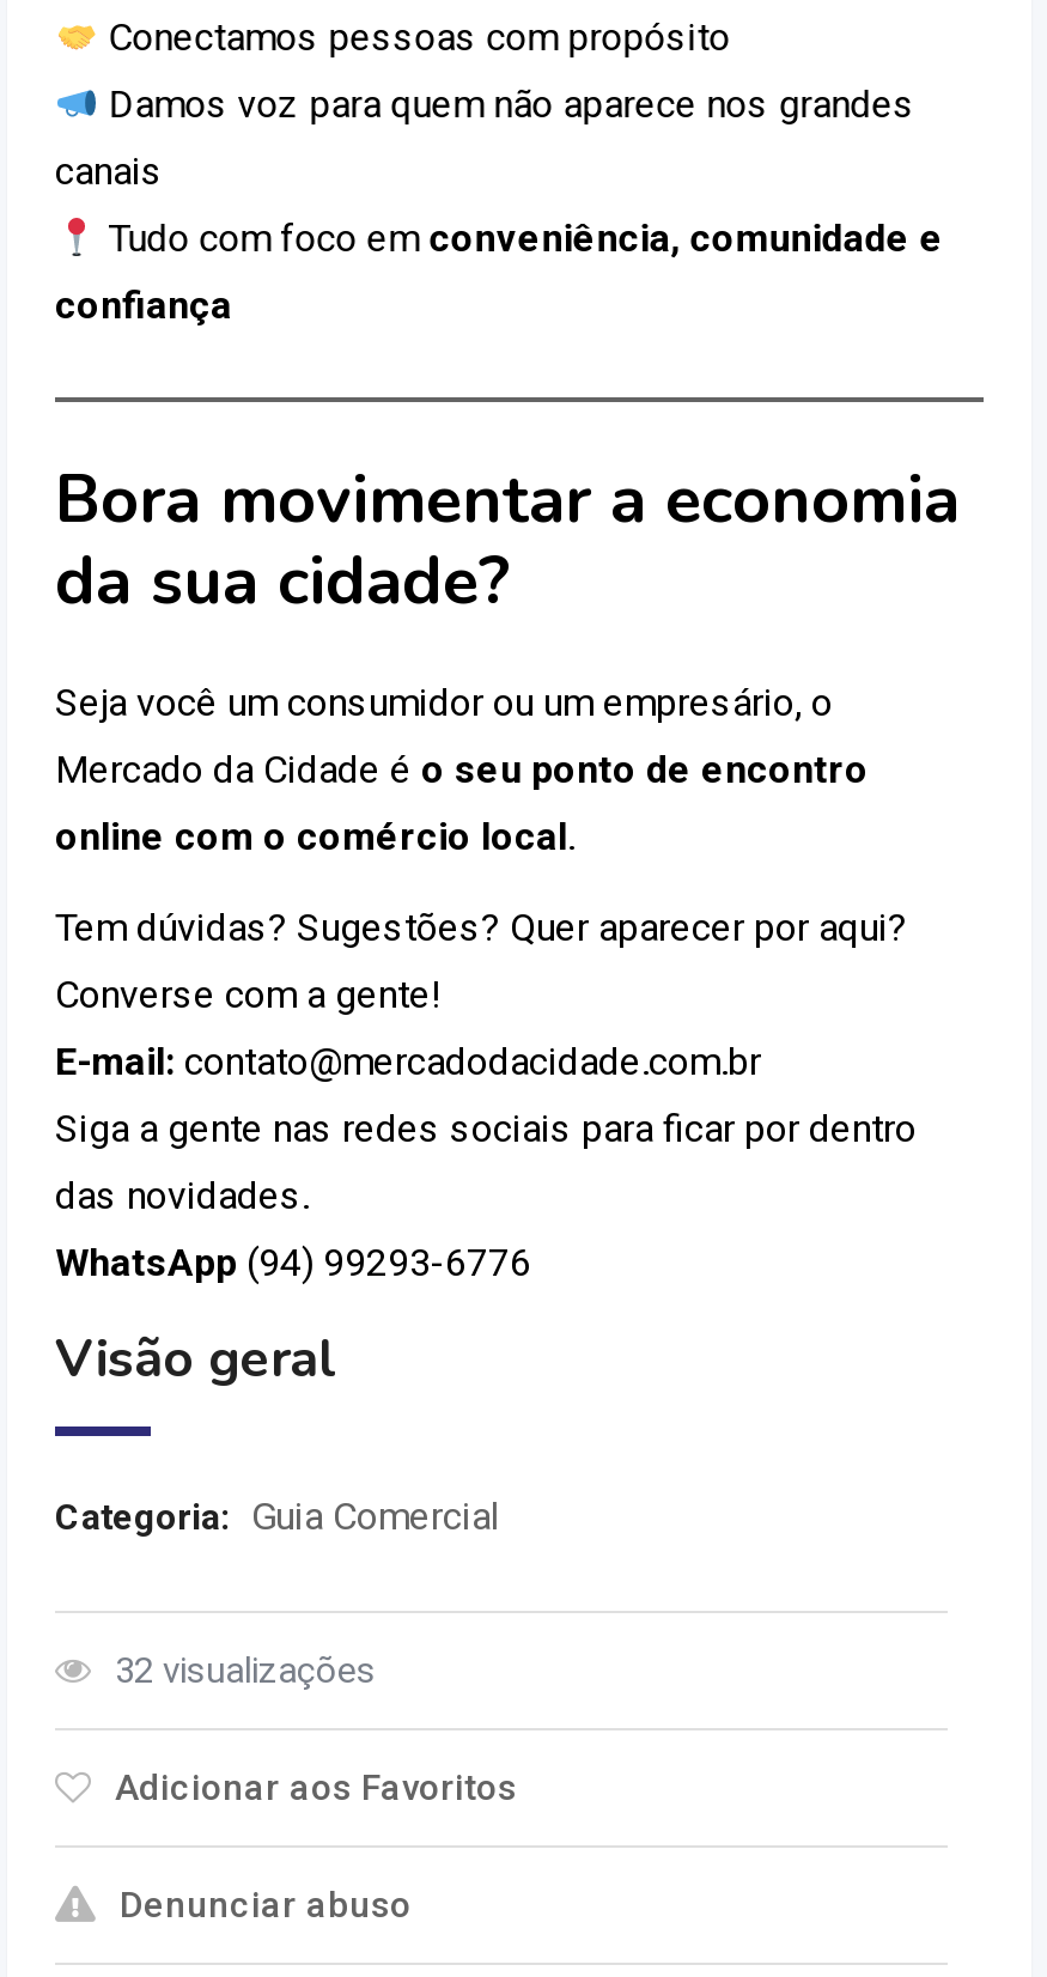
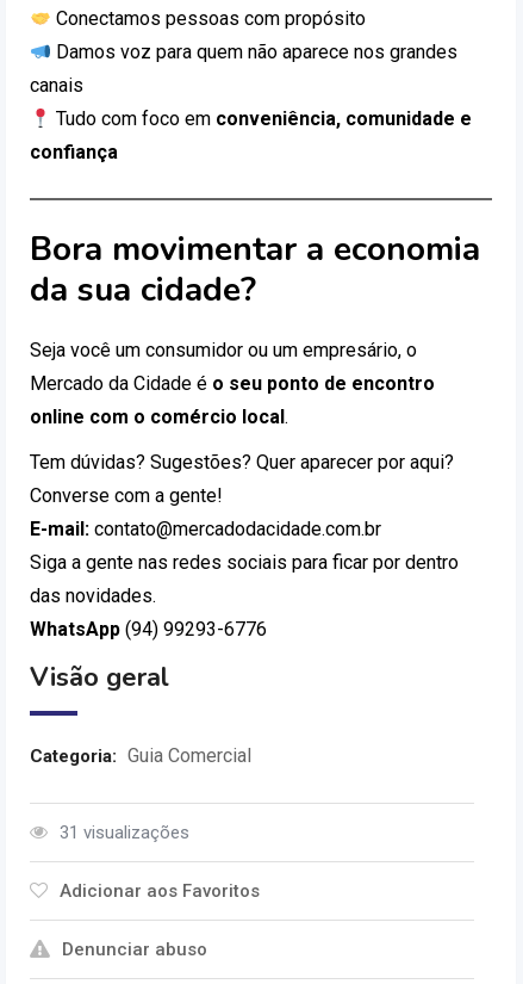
- 32 visualizações
+ 31 visualizações
